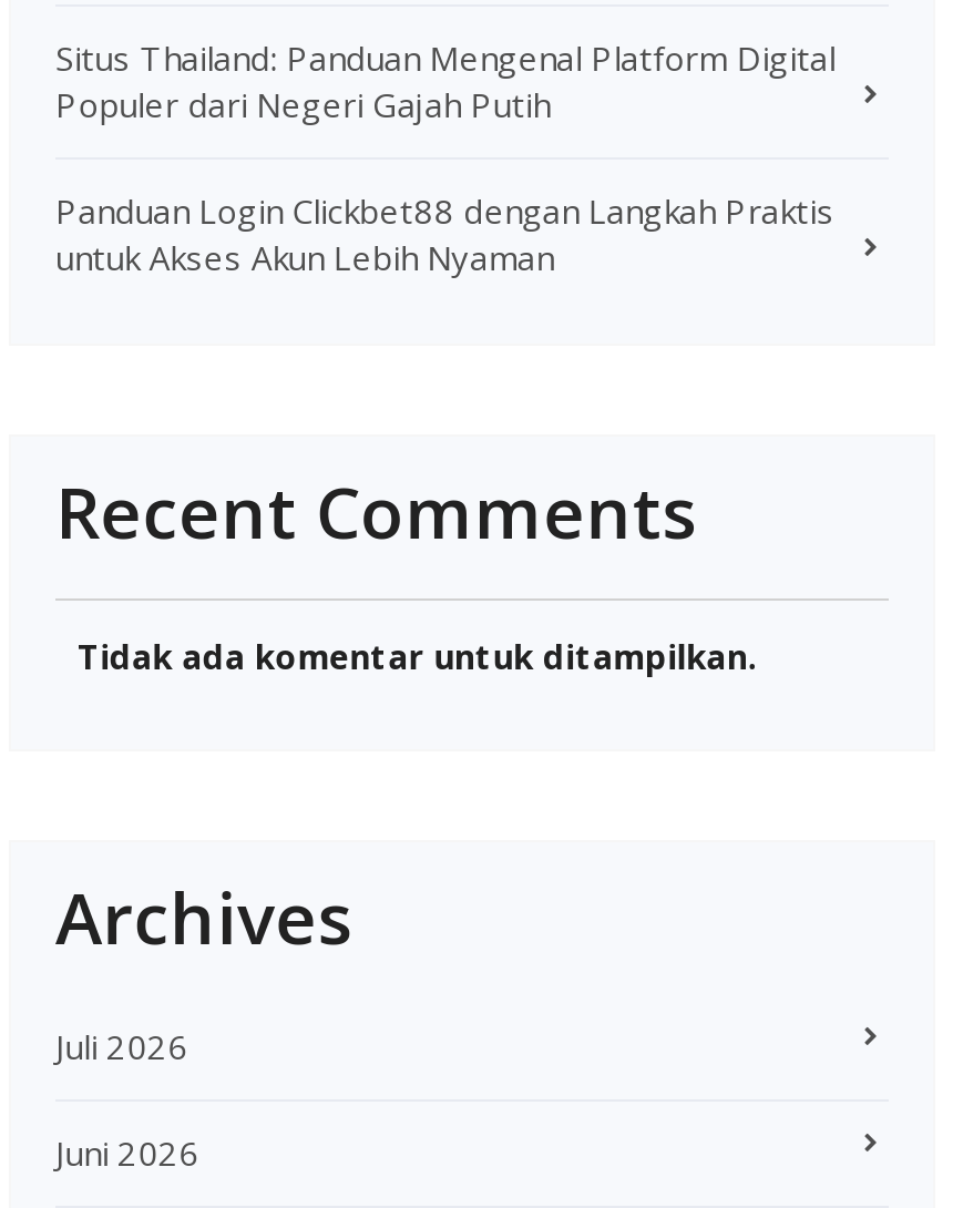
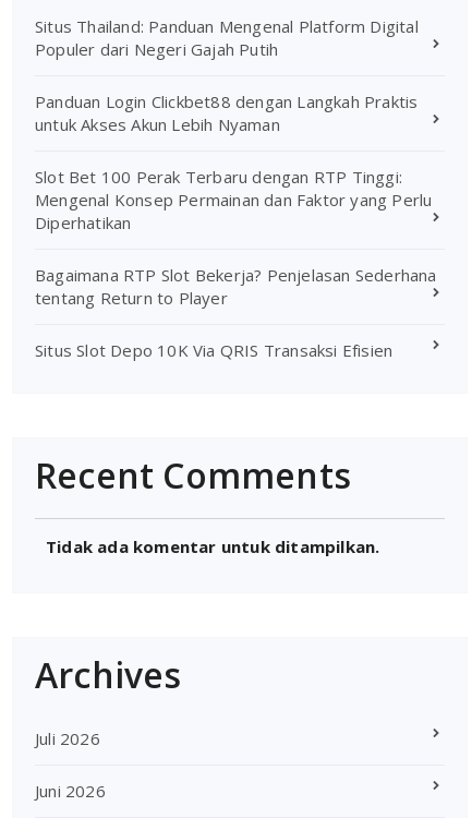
+ Slot Bet 100 Perak Terbaru dengan RTP Tinggi:
+ Mengenal Konsep Permainan dan Faktor yang Perlu
+ Diperhatikan
+ Bagaimana RTP Slot Bekerja? Penjelasan Sederhana
+ tentang Return to Player
+ Situs Slot Depo 10K Via QRIS Transaksi Efisien
